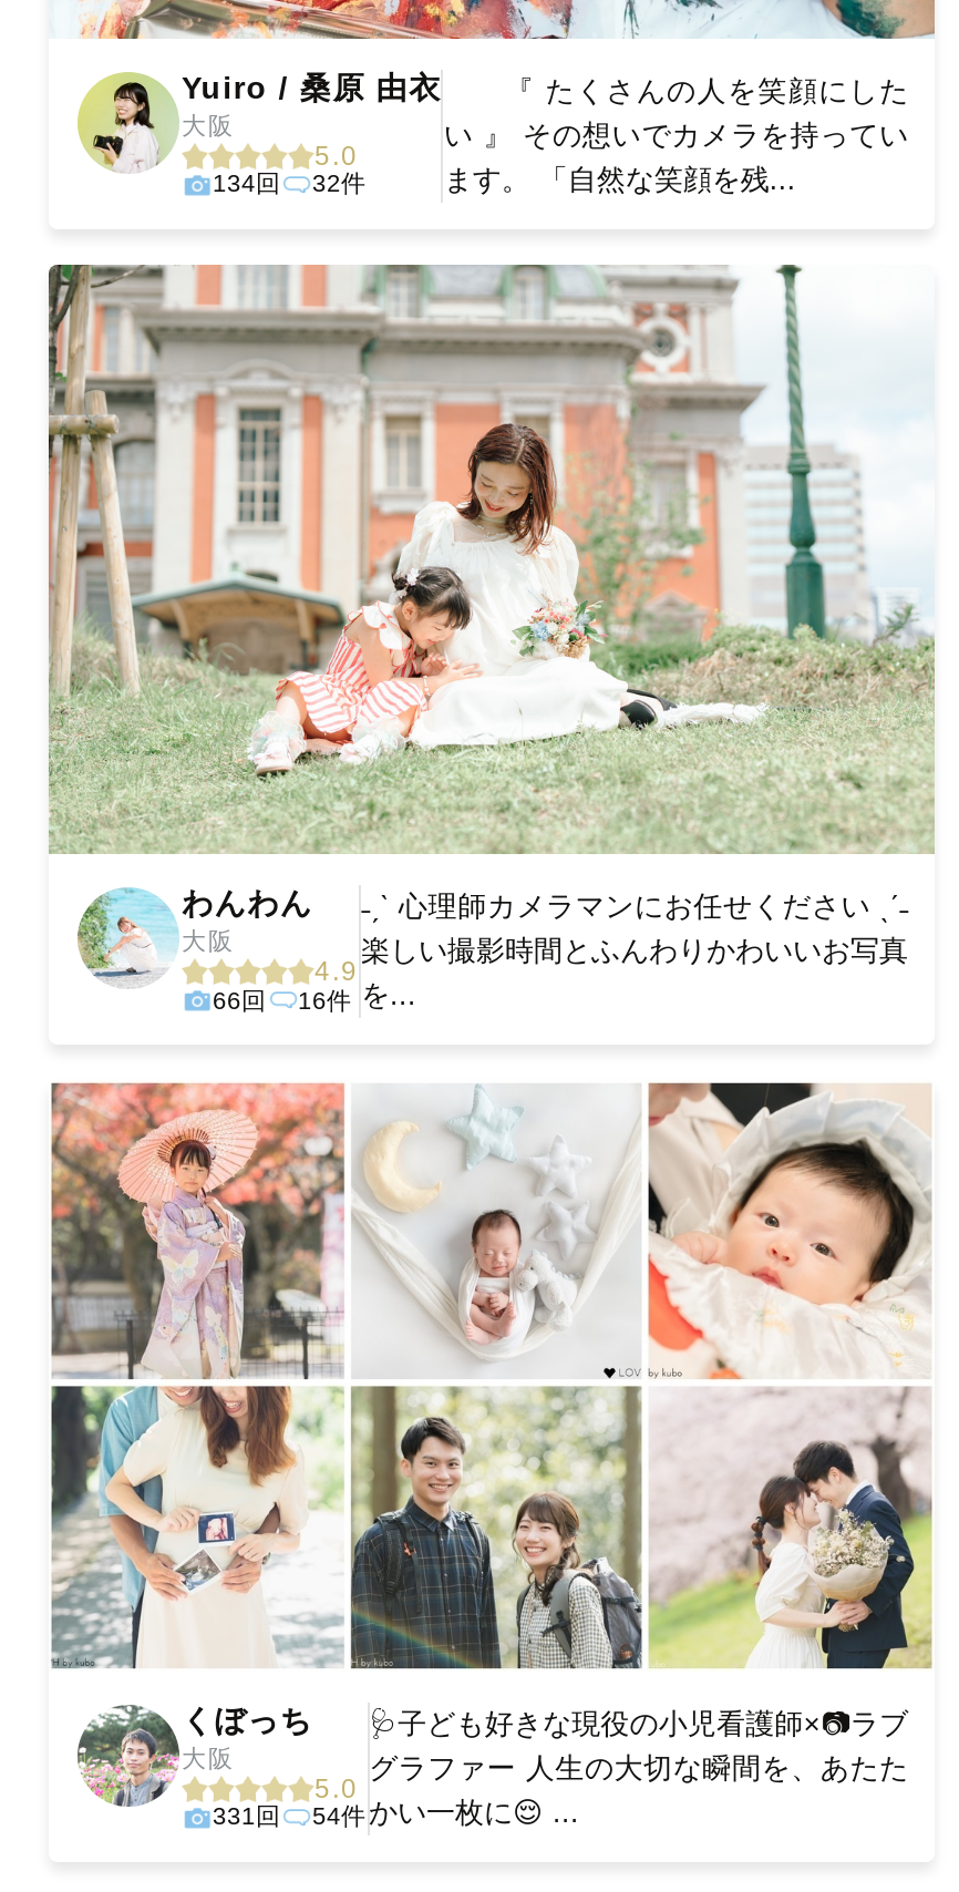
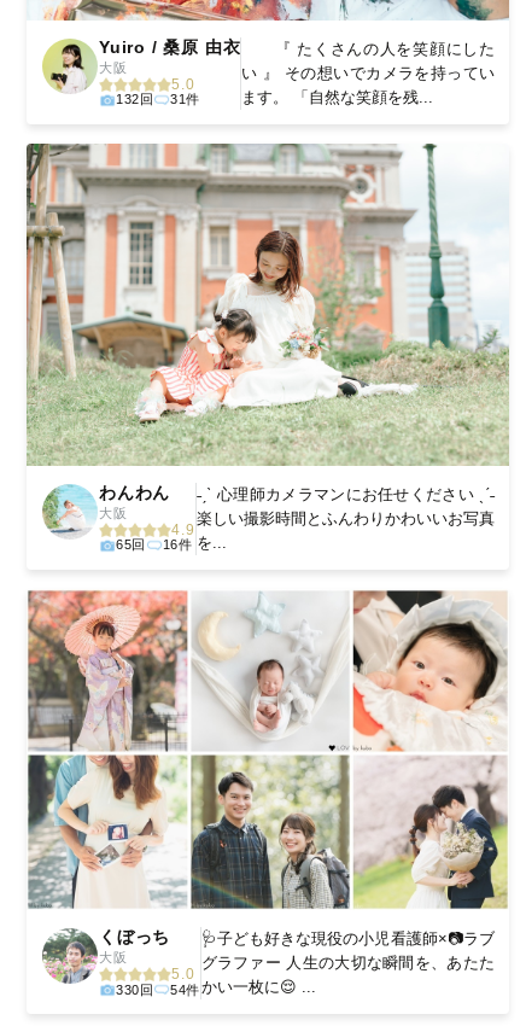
- 134回
+ 132回

- 32件
+ 31件

- 66回
+ 65回

- 331回
+ 330回
